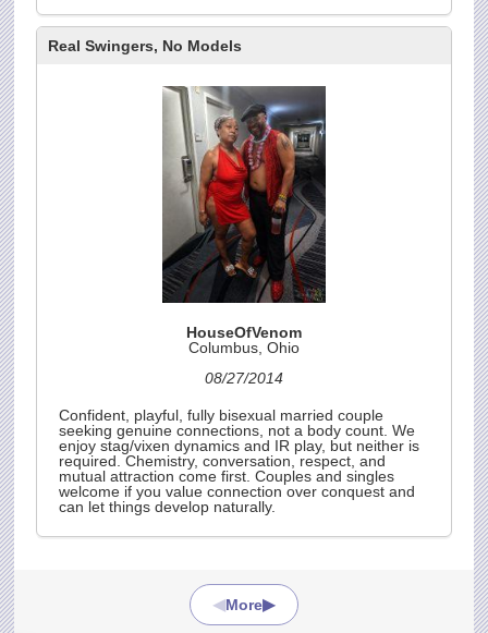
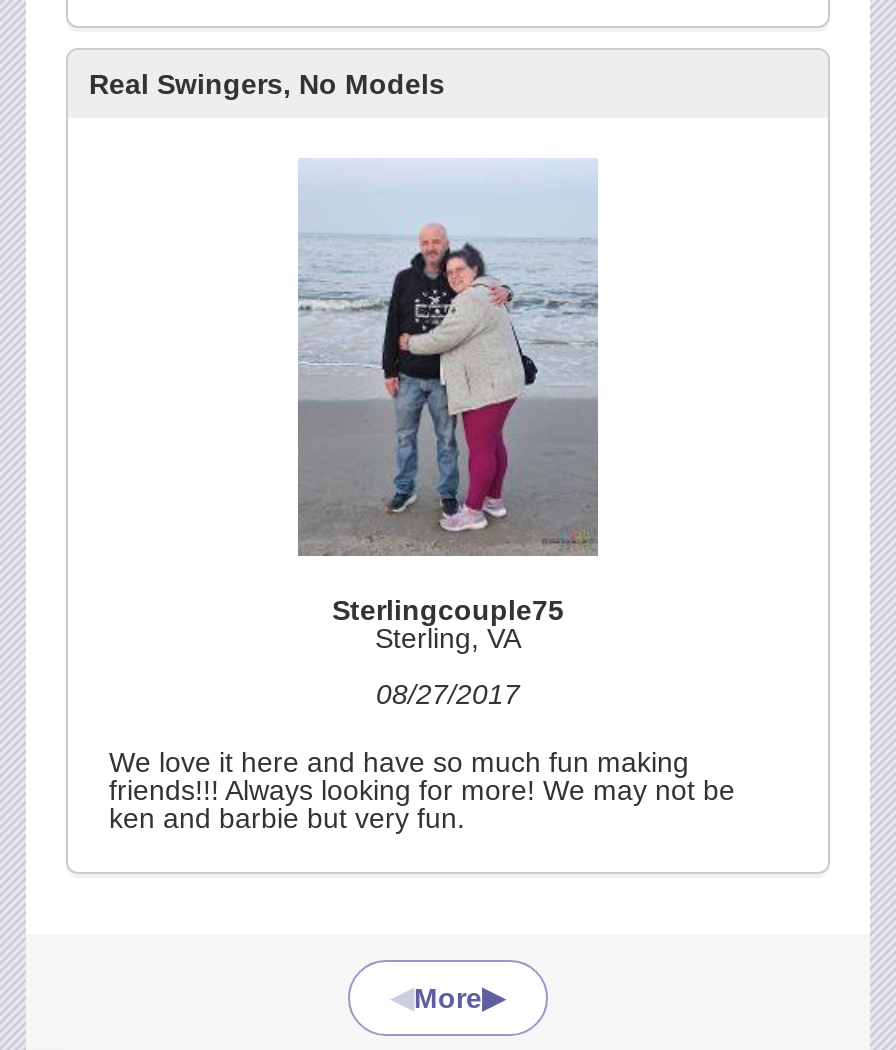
- [image]
- HouseOfVenom
- Columbus, Ohio
+ [image]
+ Sterlingcouple75
+ Sterling, VA

- 08/27/2014
+ 08/27/2017

- Confident, playful, fully bisexual married couple
- seeking genuine connections, not a body count. We
- enjoy stag/vixen dynamics and IR play, but neither is
- required. Chemistry, conversation, respect, and
- mutual attraction come first. Couples and singles
- welcome if you value connection over conquest and
- can let things develop naturally.
+ We love it here and have so much fun making
+ friends!!! Always looking for more! We may not be
+ ken and barbie but very fun.
